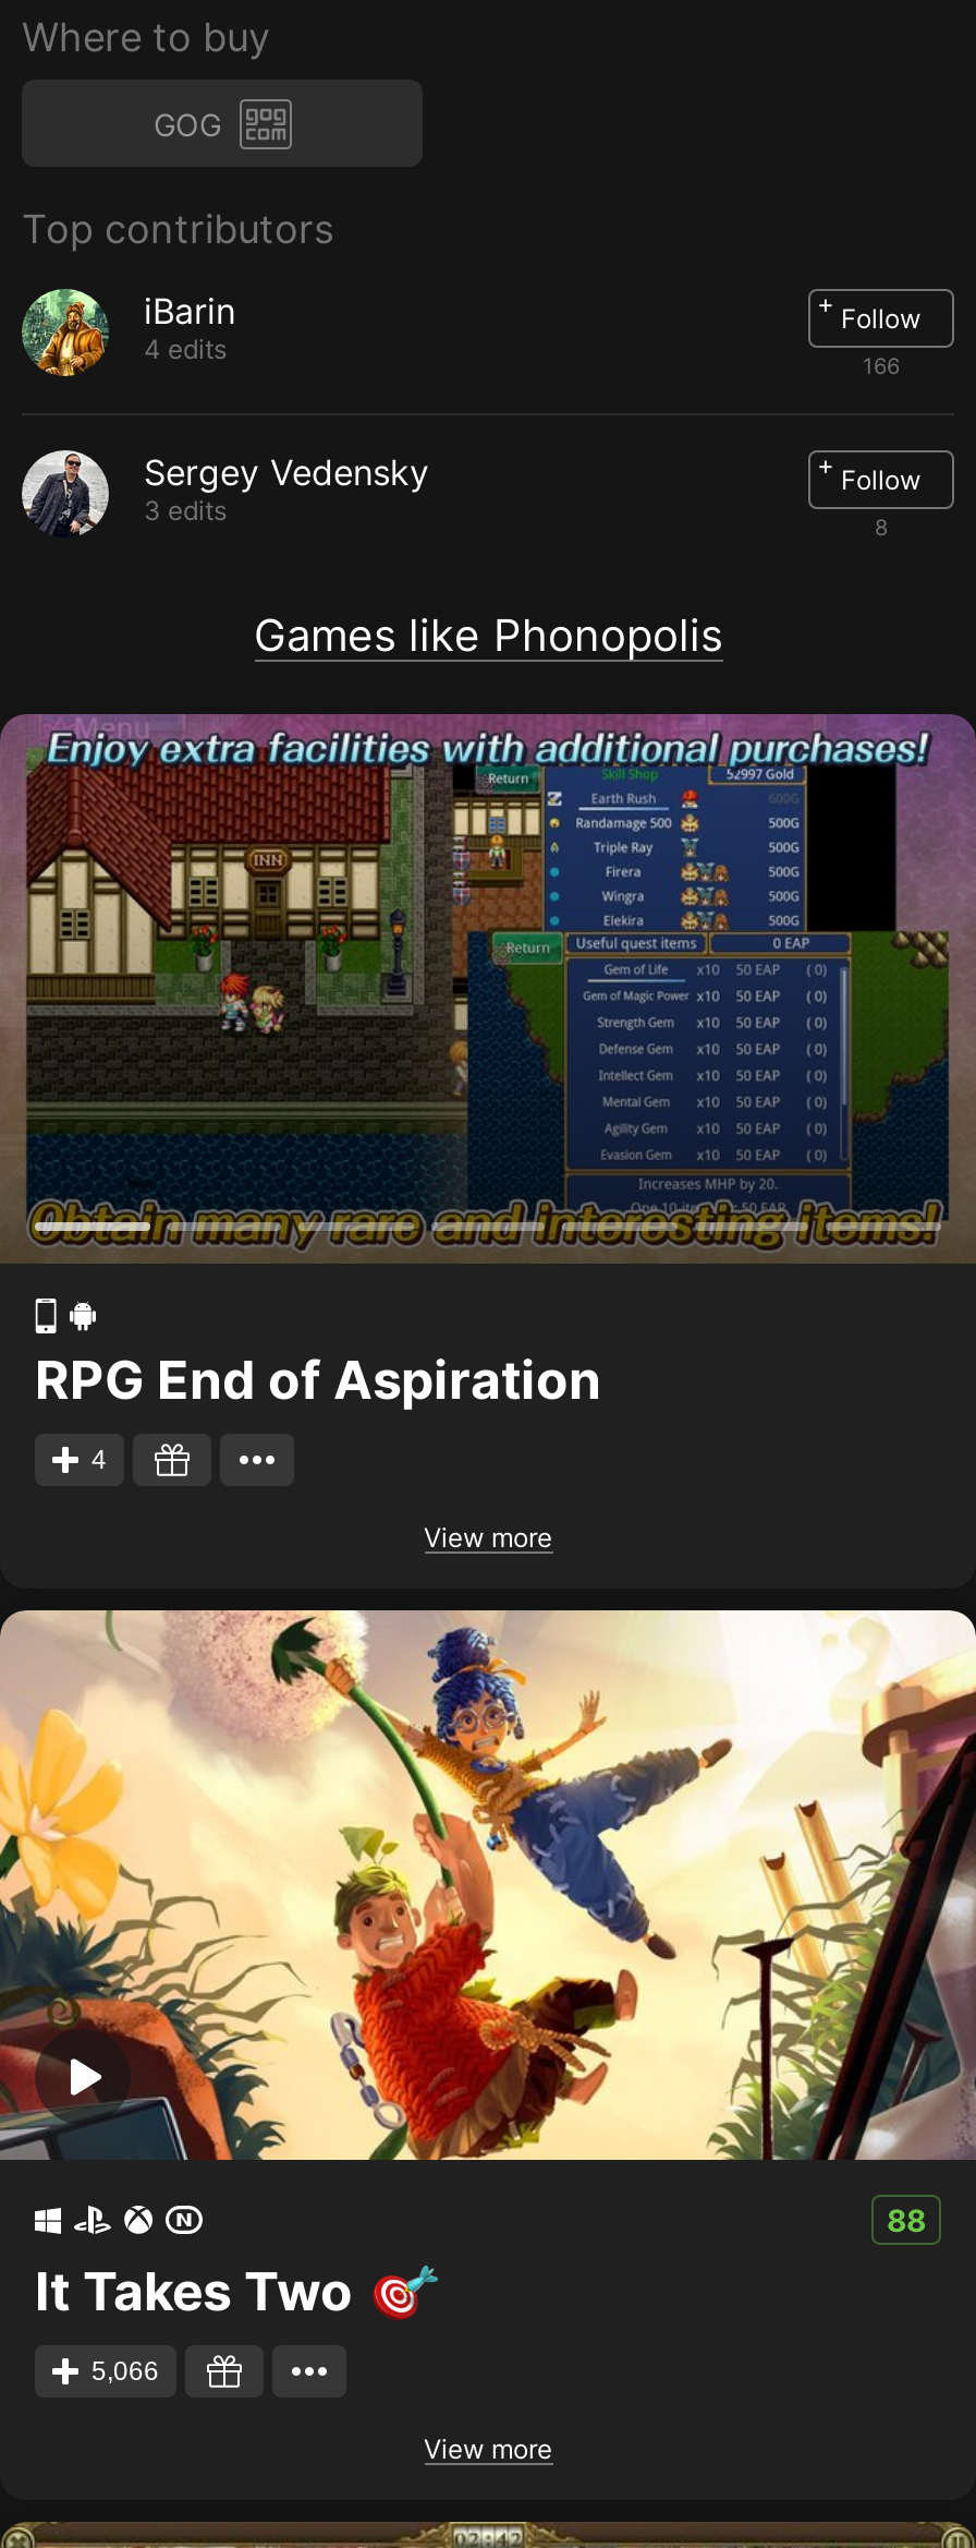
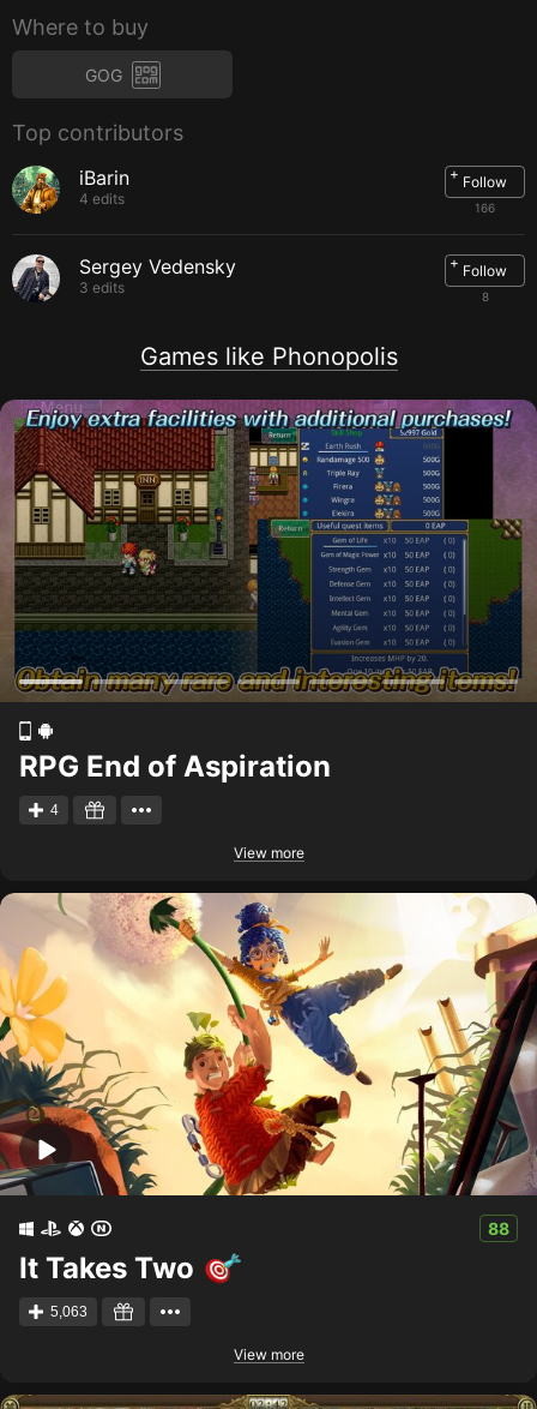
- 5,066
+ 5,063
